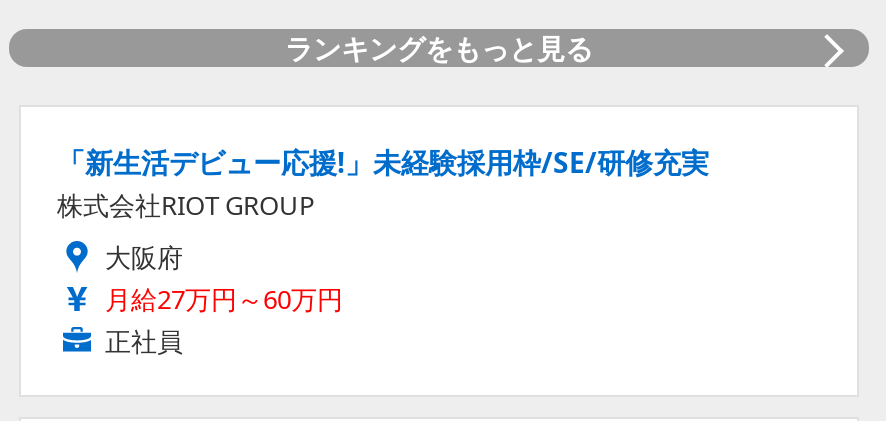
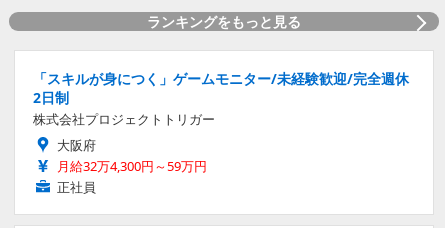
- 「新生活デビュー応援!」未経験採用枠/SE/研修充実
- 株式会社RIOT GROUP
+ 「スキルが身につく」ゲームモニター/未経験歓迎/完全週休
+ 2日制
+ 株式会社プロジェクトトリガー

- 月給27万円～60万円
+ 月給32万4,300円～59万円
